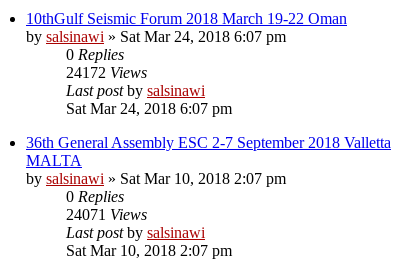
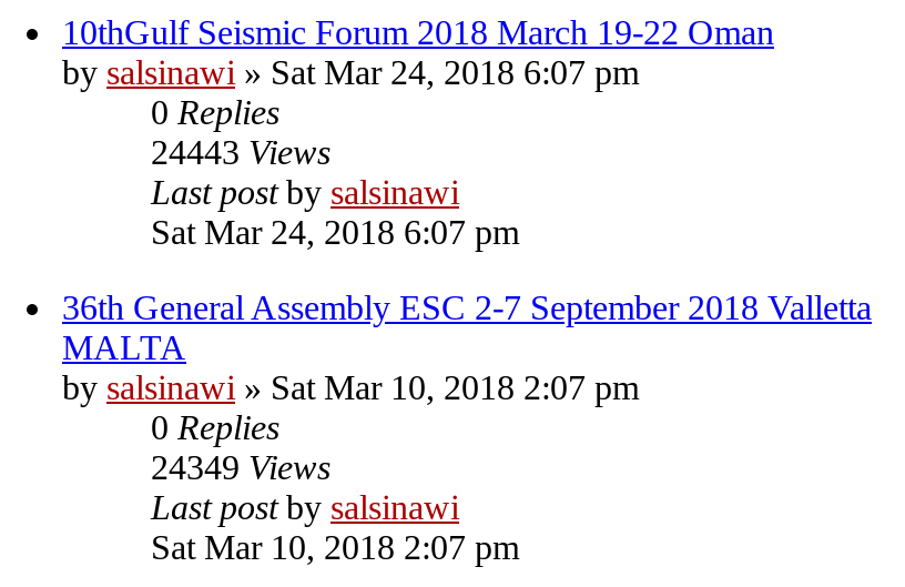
- 24172 Views
+ 24443 Views

- 24071 Views
+ 24349 Views
